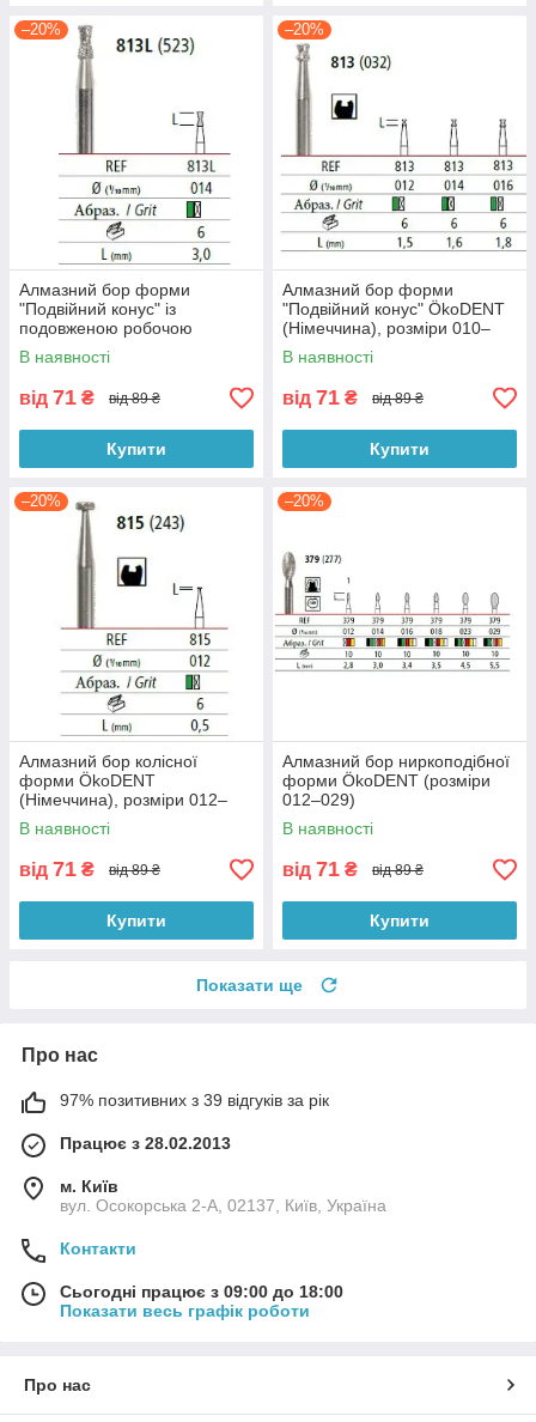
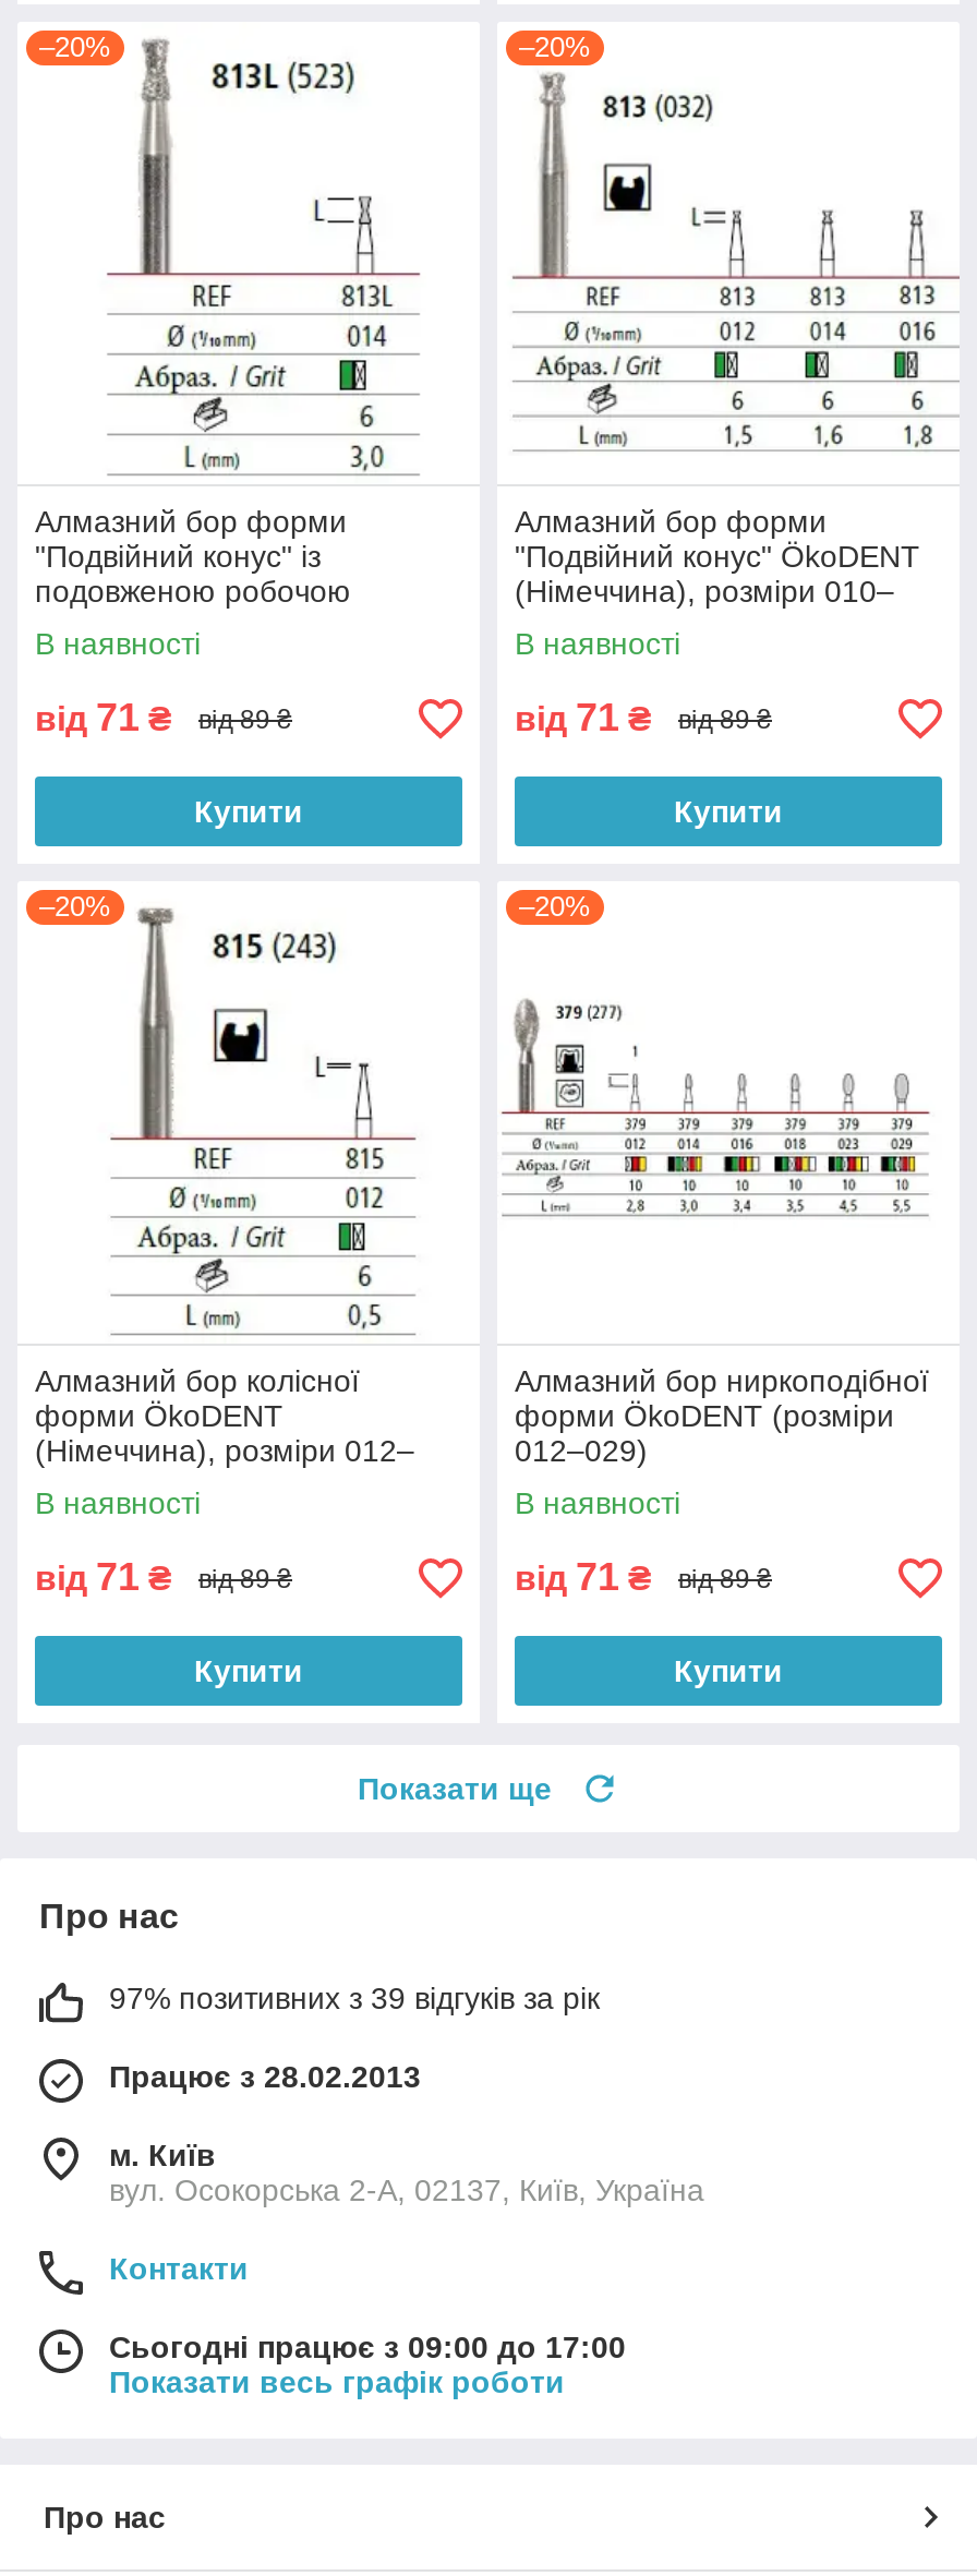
- Сьогодні працює з 09:00 до 18:00
+ Сьогодні працює з 09:00 до 17:00
